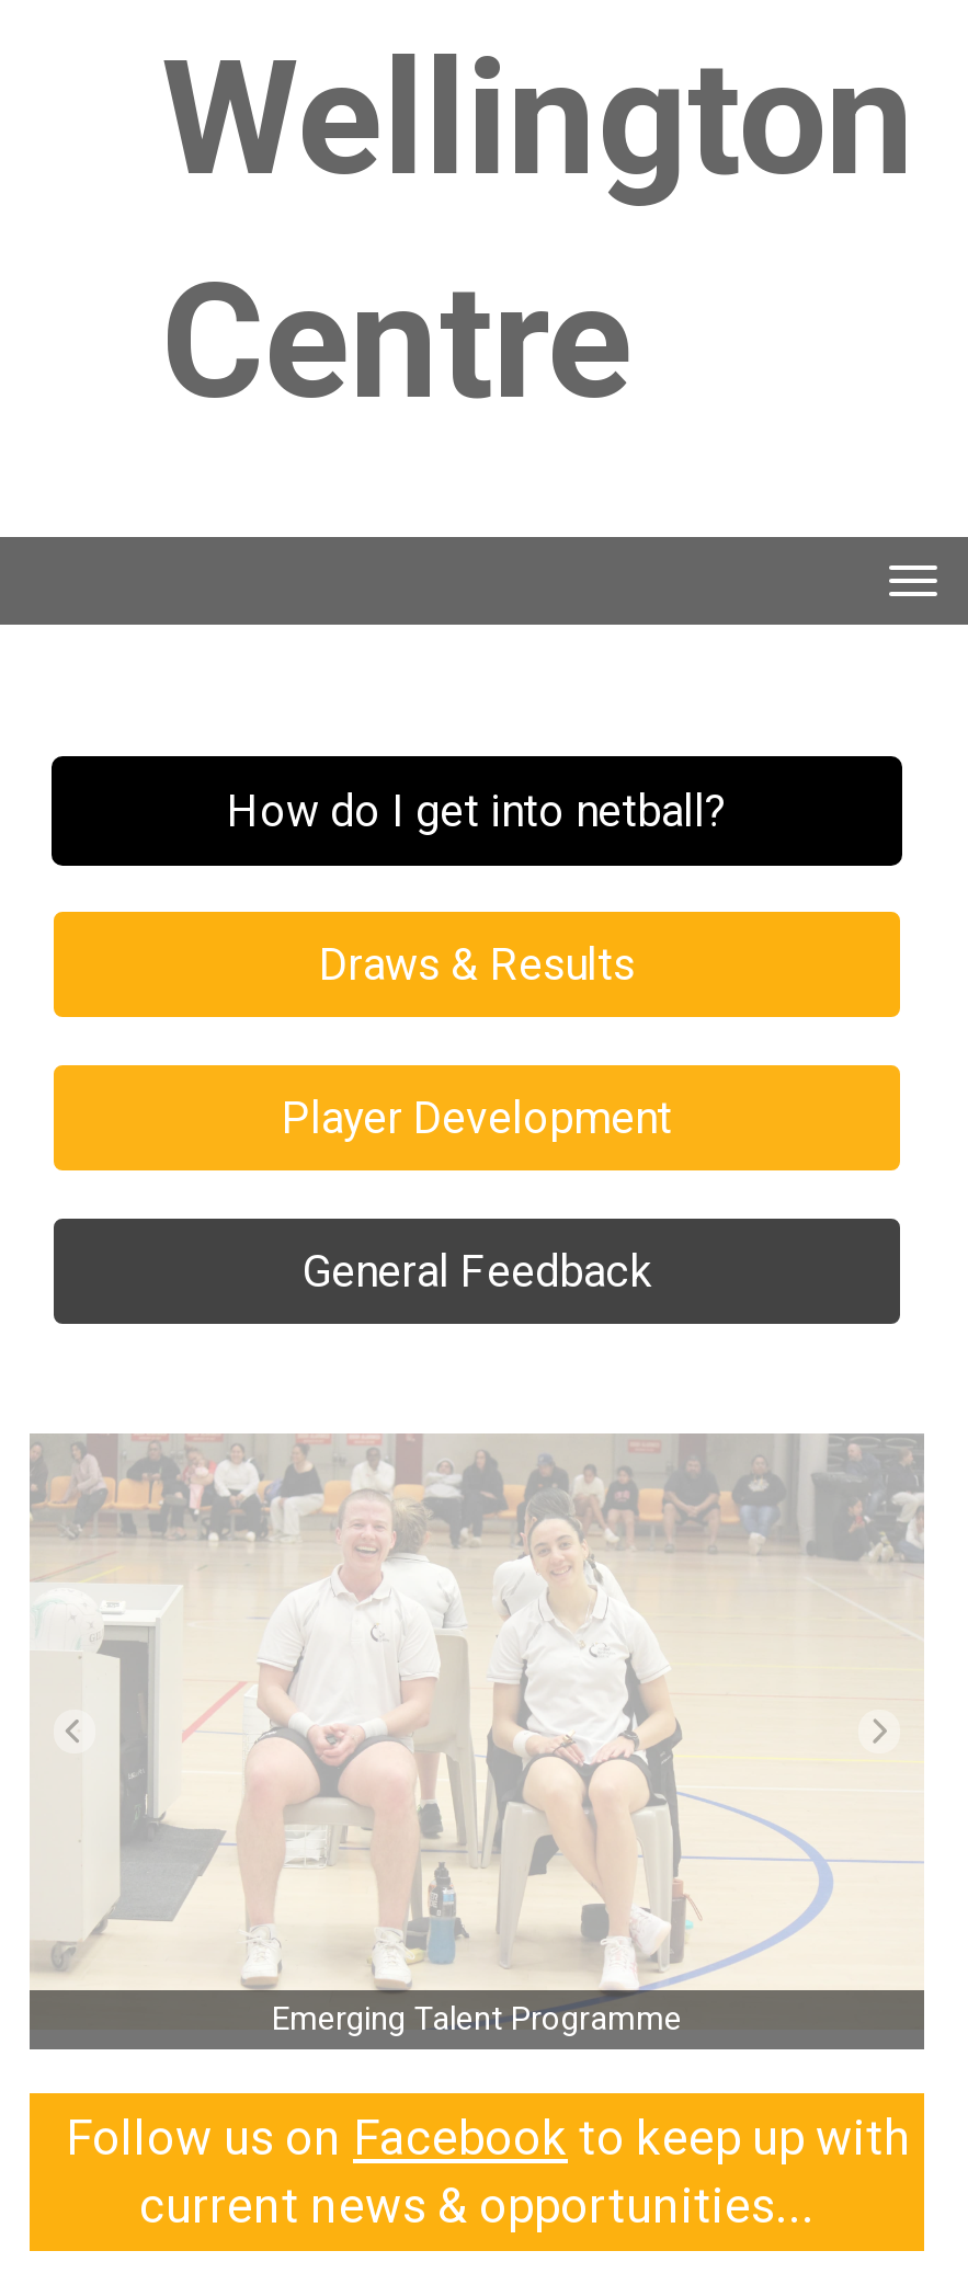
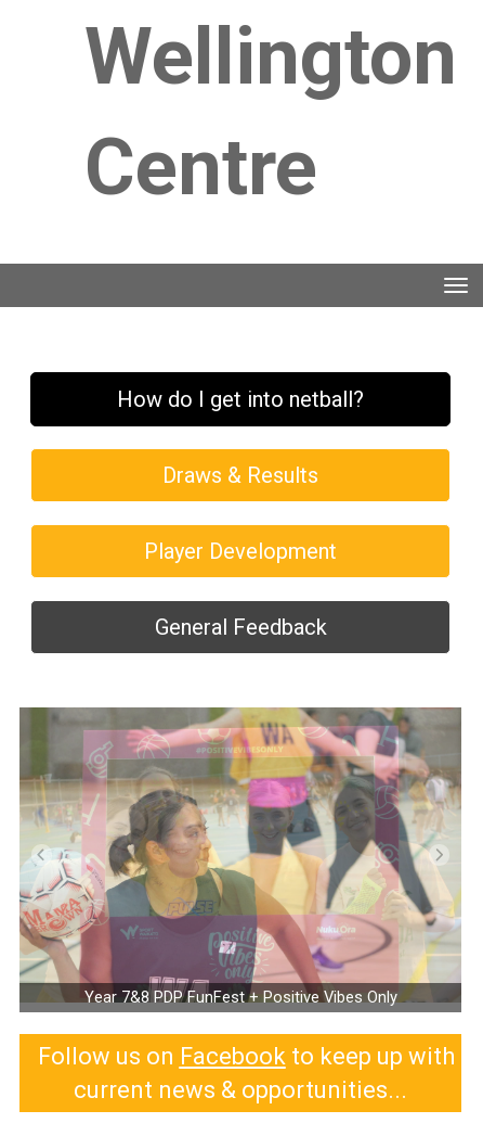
- [image]
- Emerging Talent Programme
+ [image]
+ Year 7&8 PDP FunFest + Positive Vibes Only
